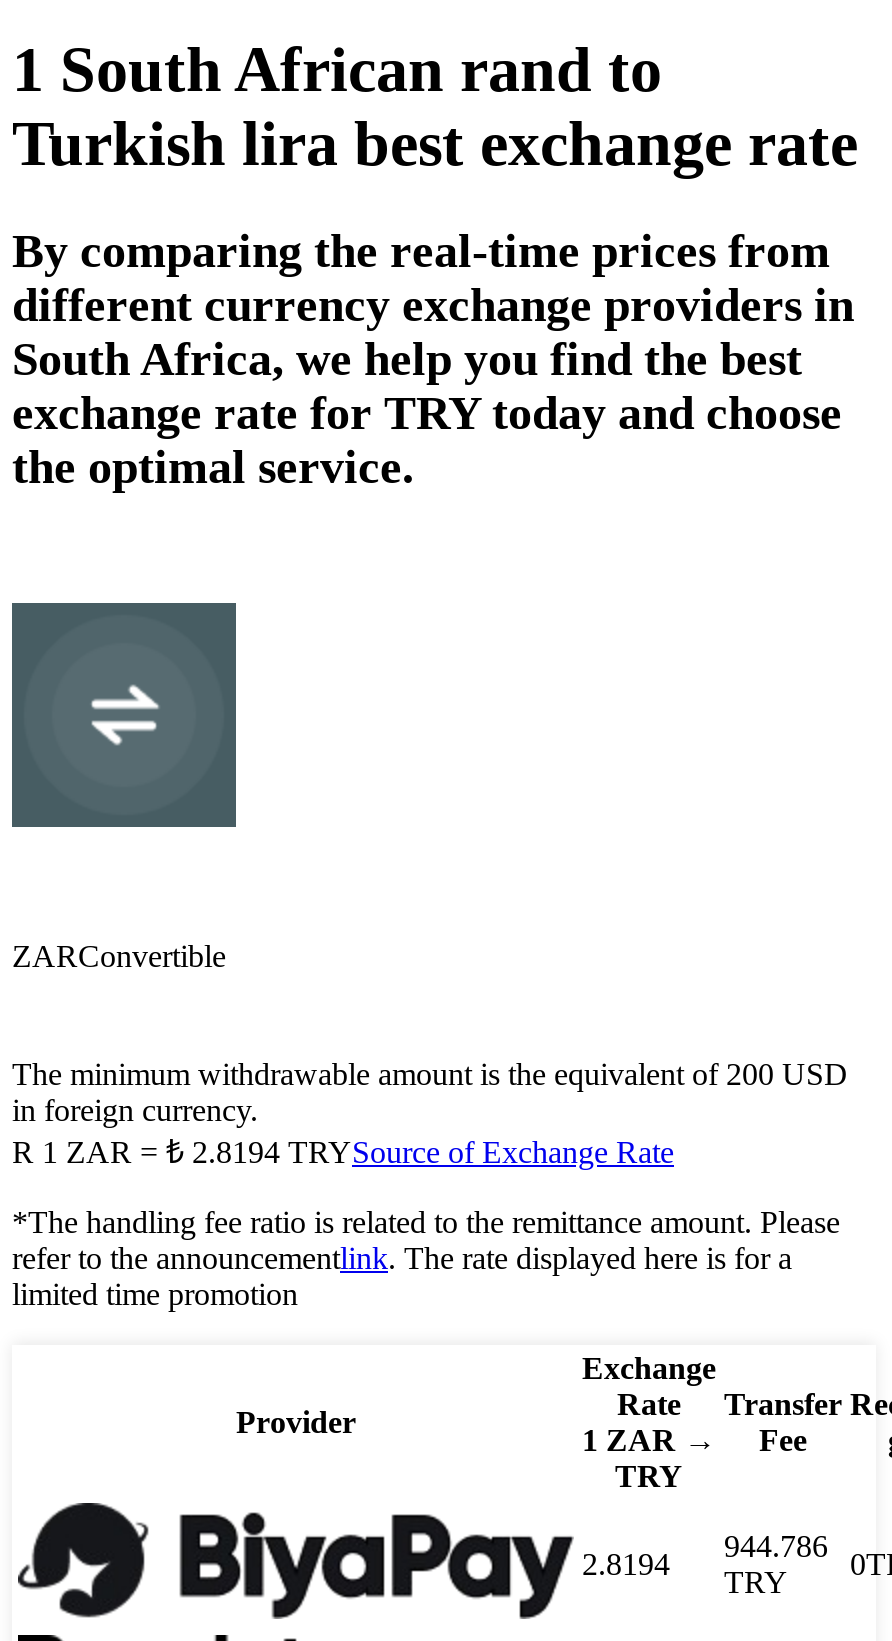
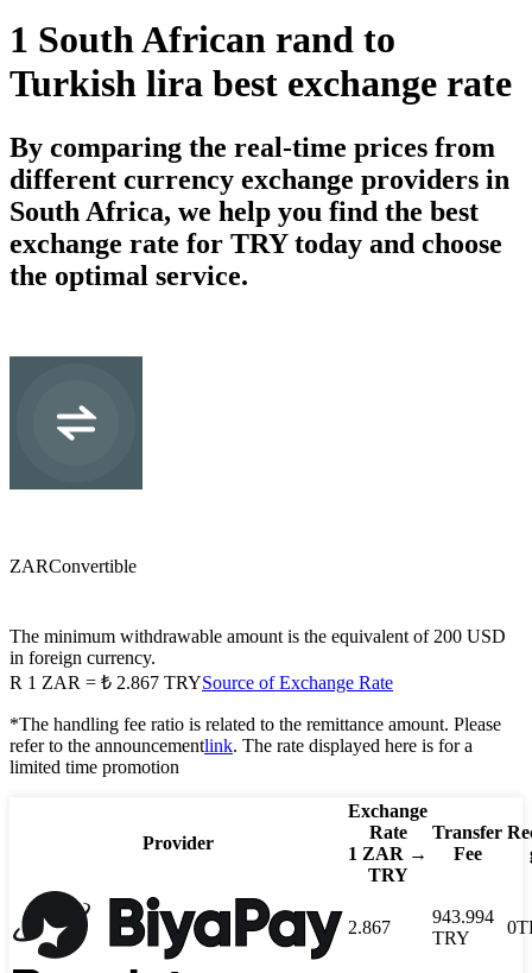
- R 1 ZAR = ₺ 2.8194 TRYSource of Exchange Rate
+ R 1 ZAR = ₺ 2.867 TRYSource of Exchange Rate

- 944.786
+ 943.994

- 2.8194
+ 2.867
